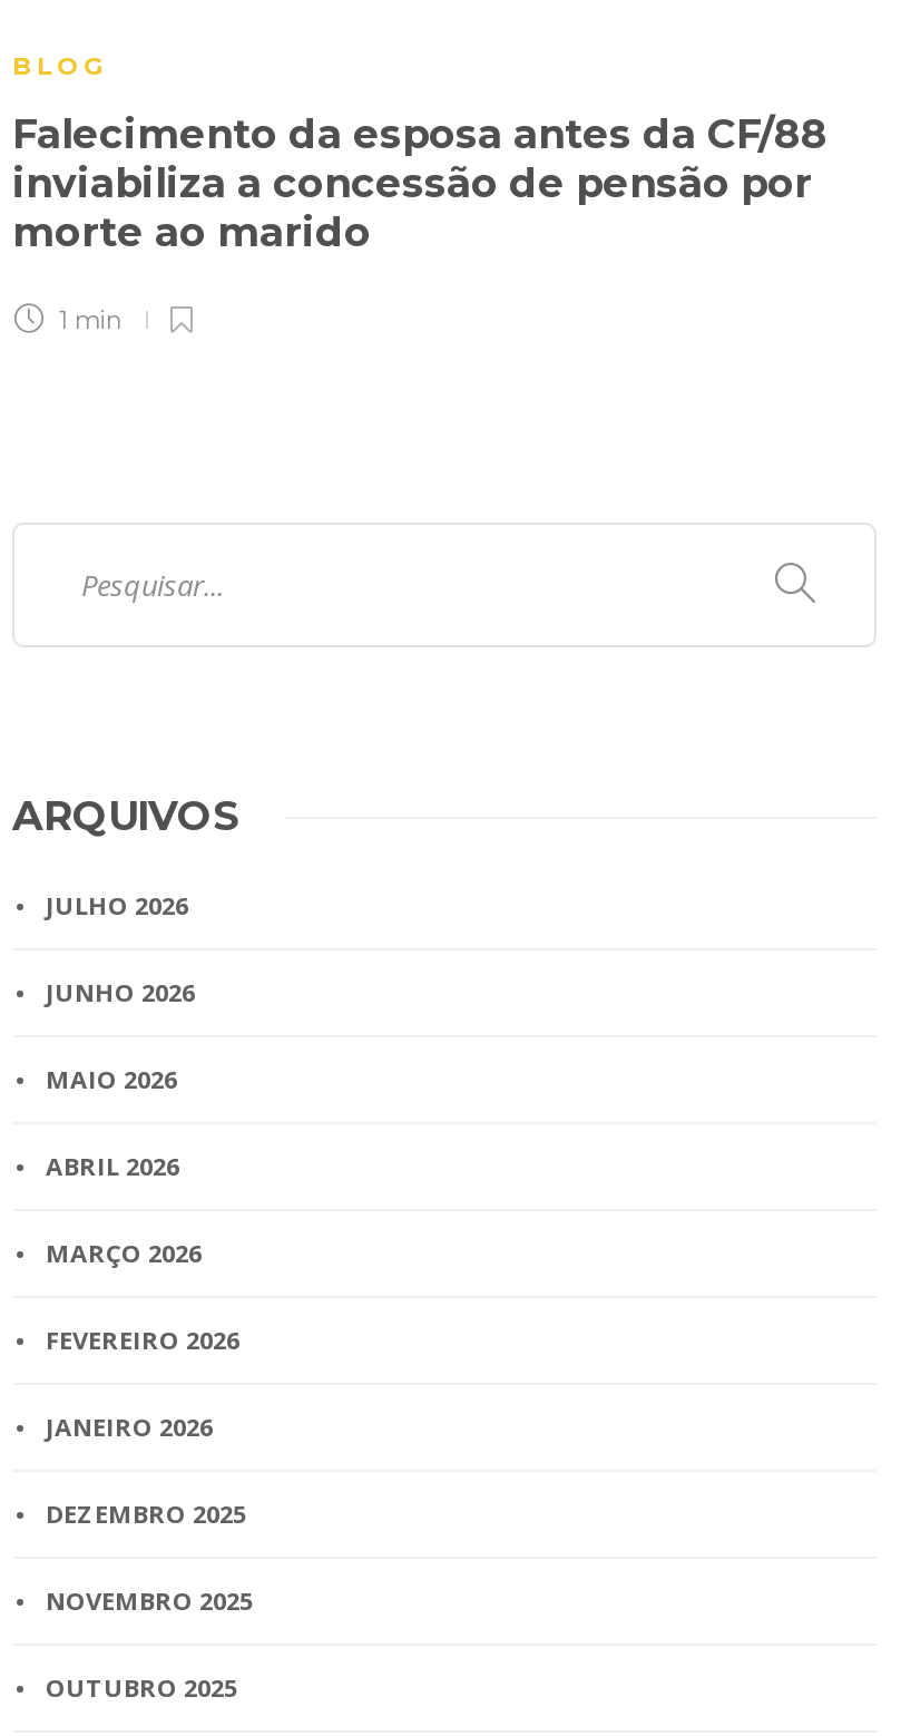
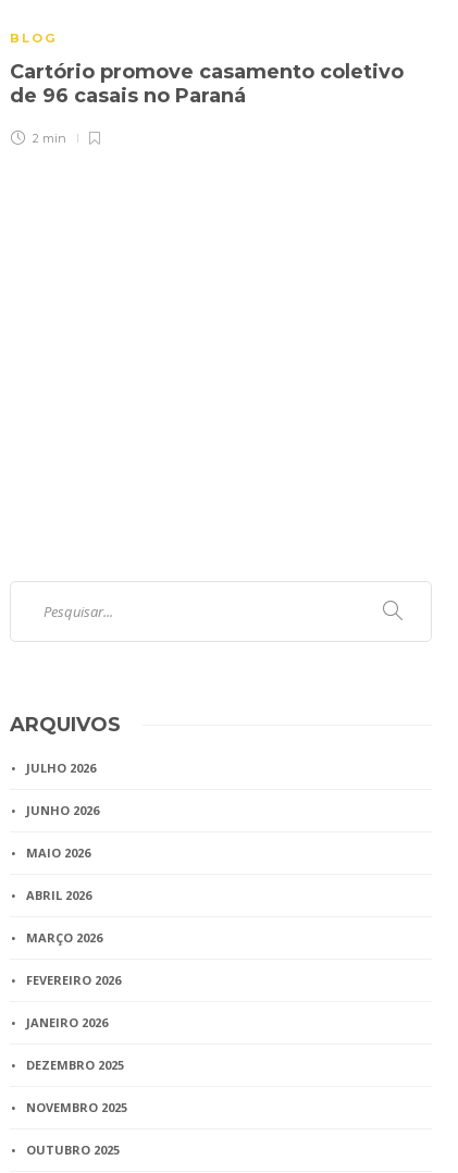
- Falecimento da esposa antes da CF/88
- inviabiliza a concessão de pensão por
- morte ao marido
+ Cartório promove casamento coletivo
+ de 96 casais no Paraná

- 1 min
+ 2 min
